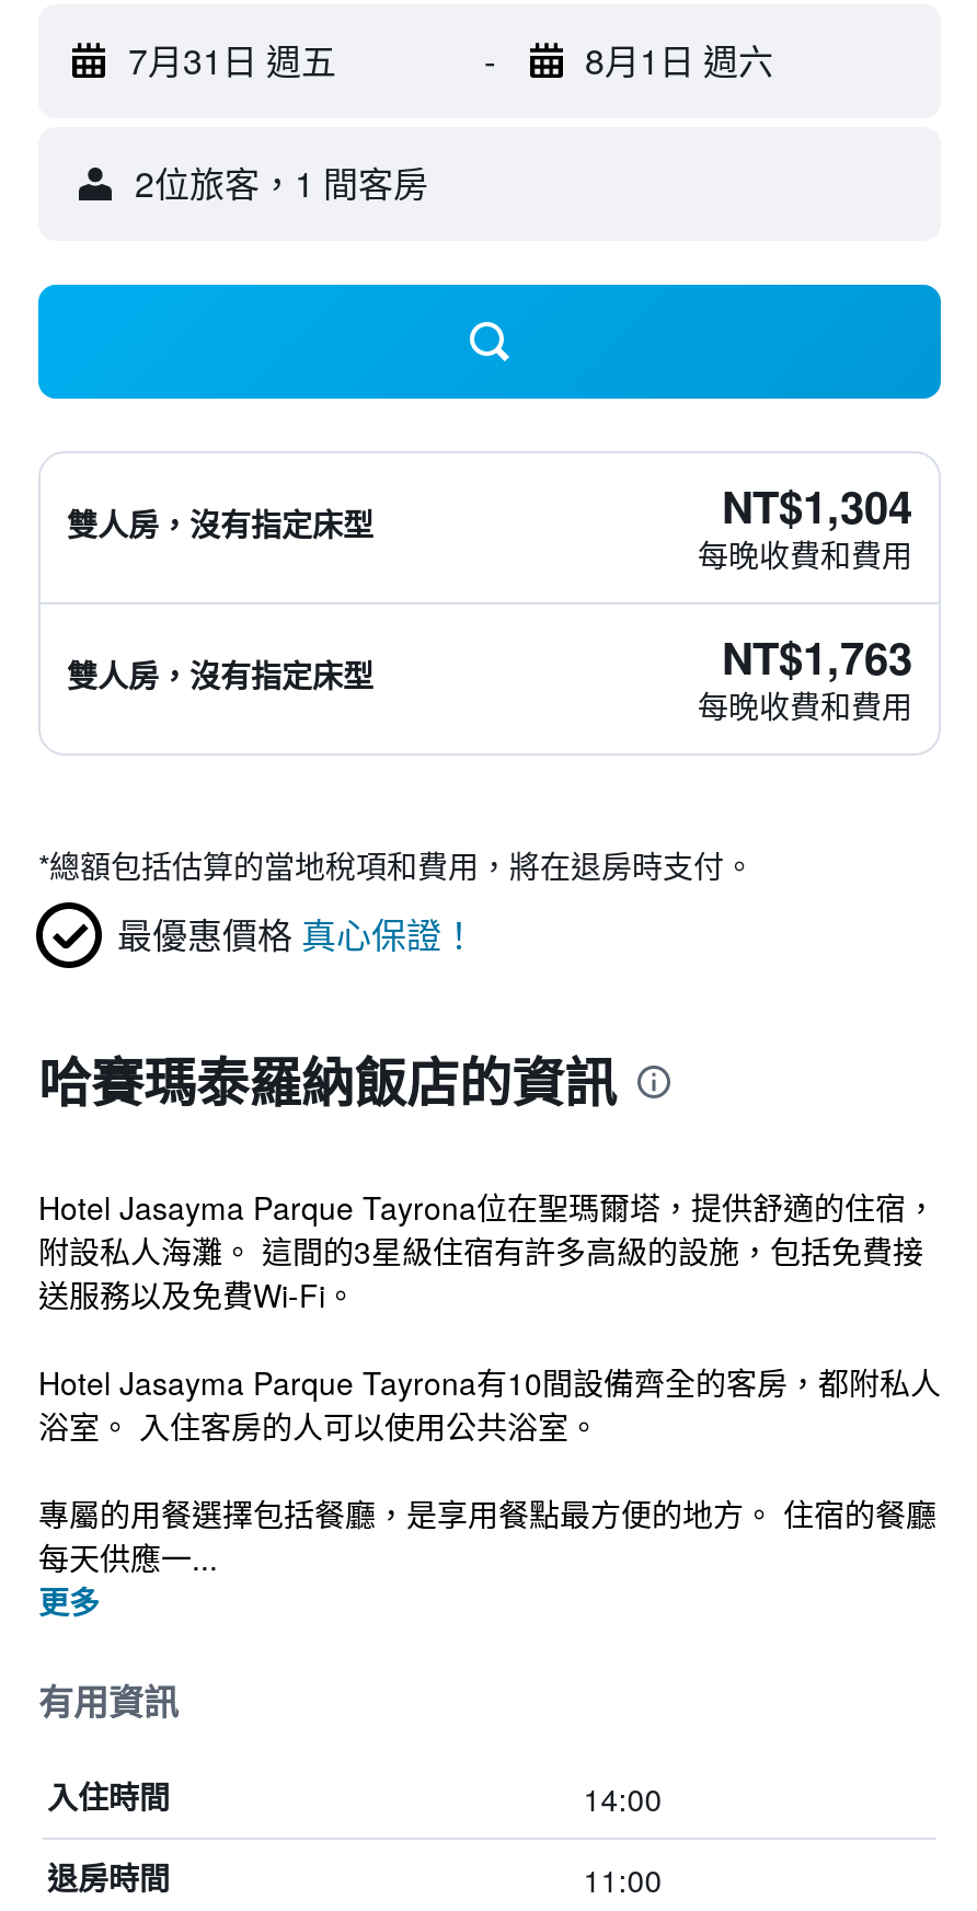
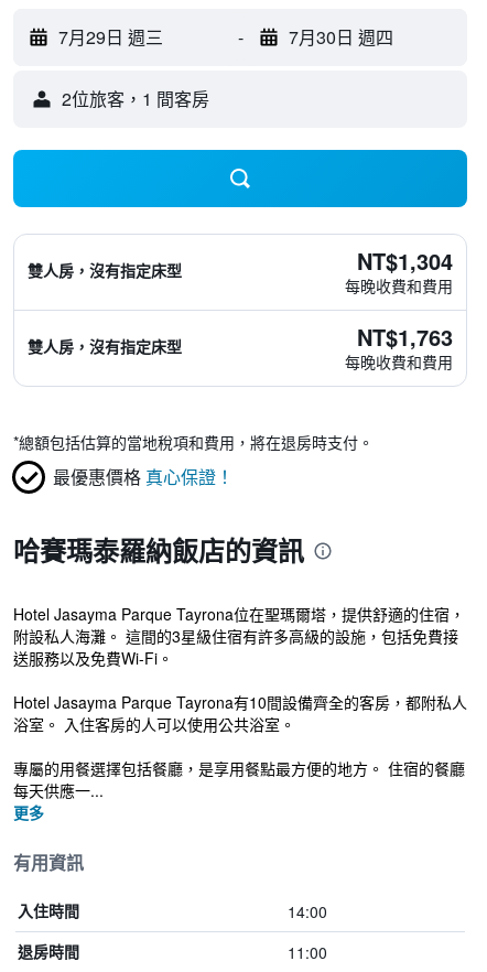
- 7月31日 週五
+ 7月29日 週三

- 8月1日 週六
+ 7月30日 週四
